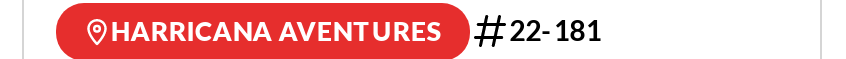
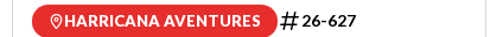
- 22-181
+ 26-627
